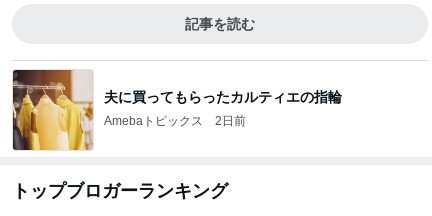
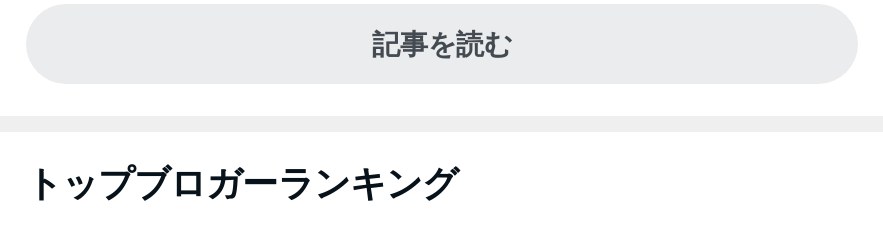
- [image]
- 夫に買ってもらったカルティエの指輪
- Amebaトピックス
- 2日前
